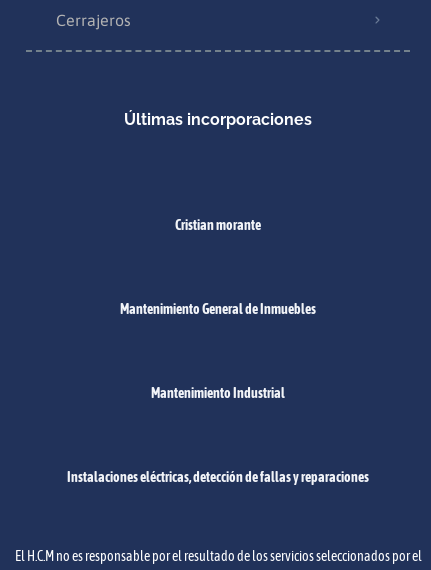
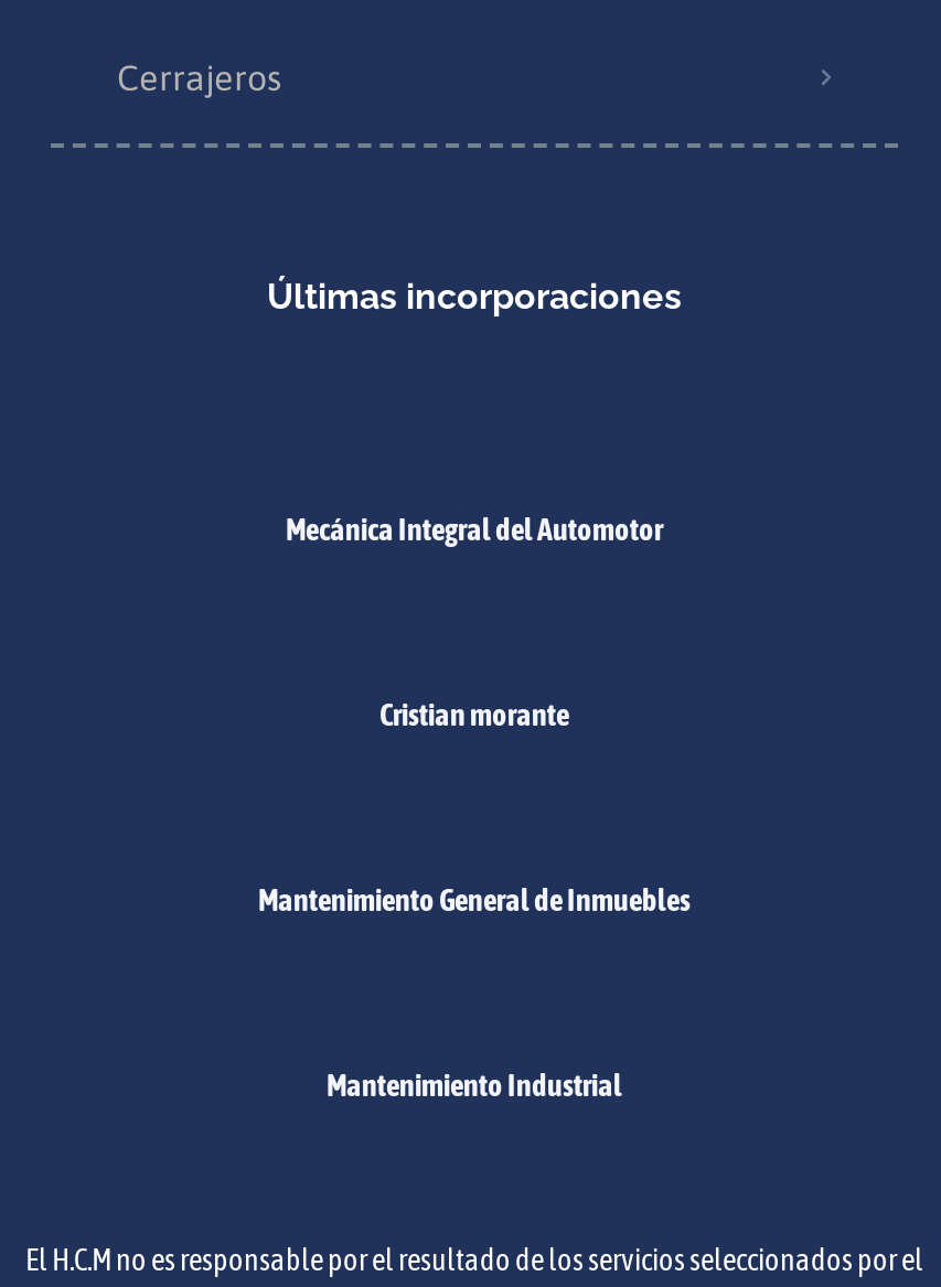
+ Mecánica Integral del Automotor

moved down: Cristian morante | Mantenimiento General de Inmuebles | Mantenimiento Industrial

- Instalaciones eléctricas, detección de fallas y reparaciones
